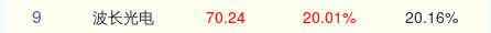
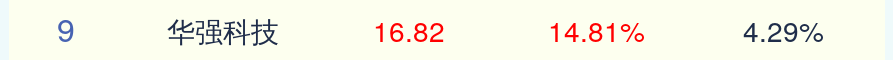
- 波长光电
- 70.24
- 20.01%
- 20.16%
+ 华强科技
+ 16.82
+ 14.81%
+ 4.29%
